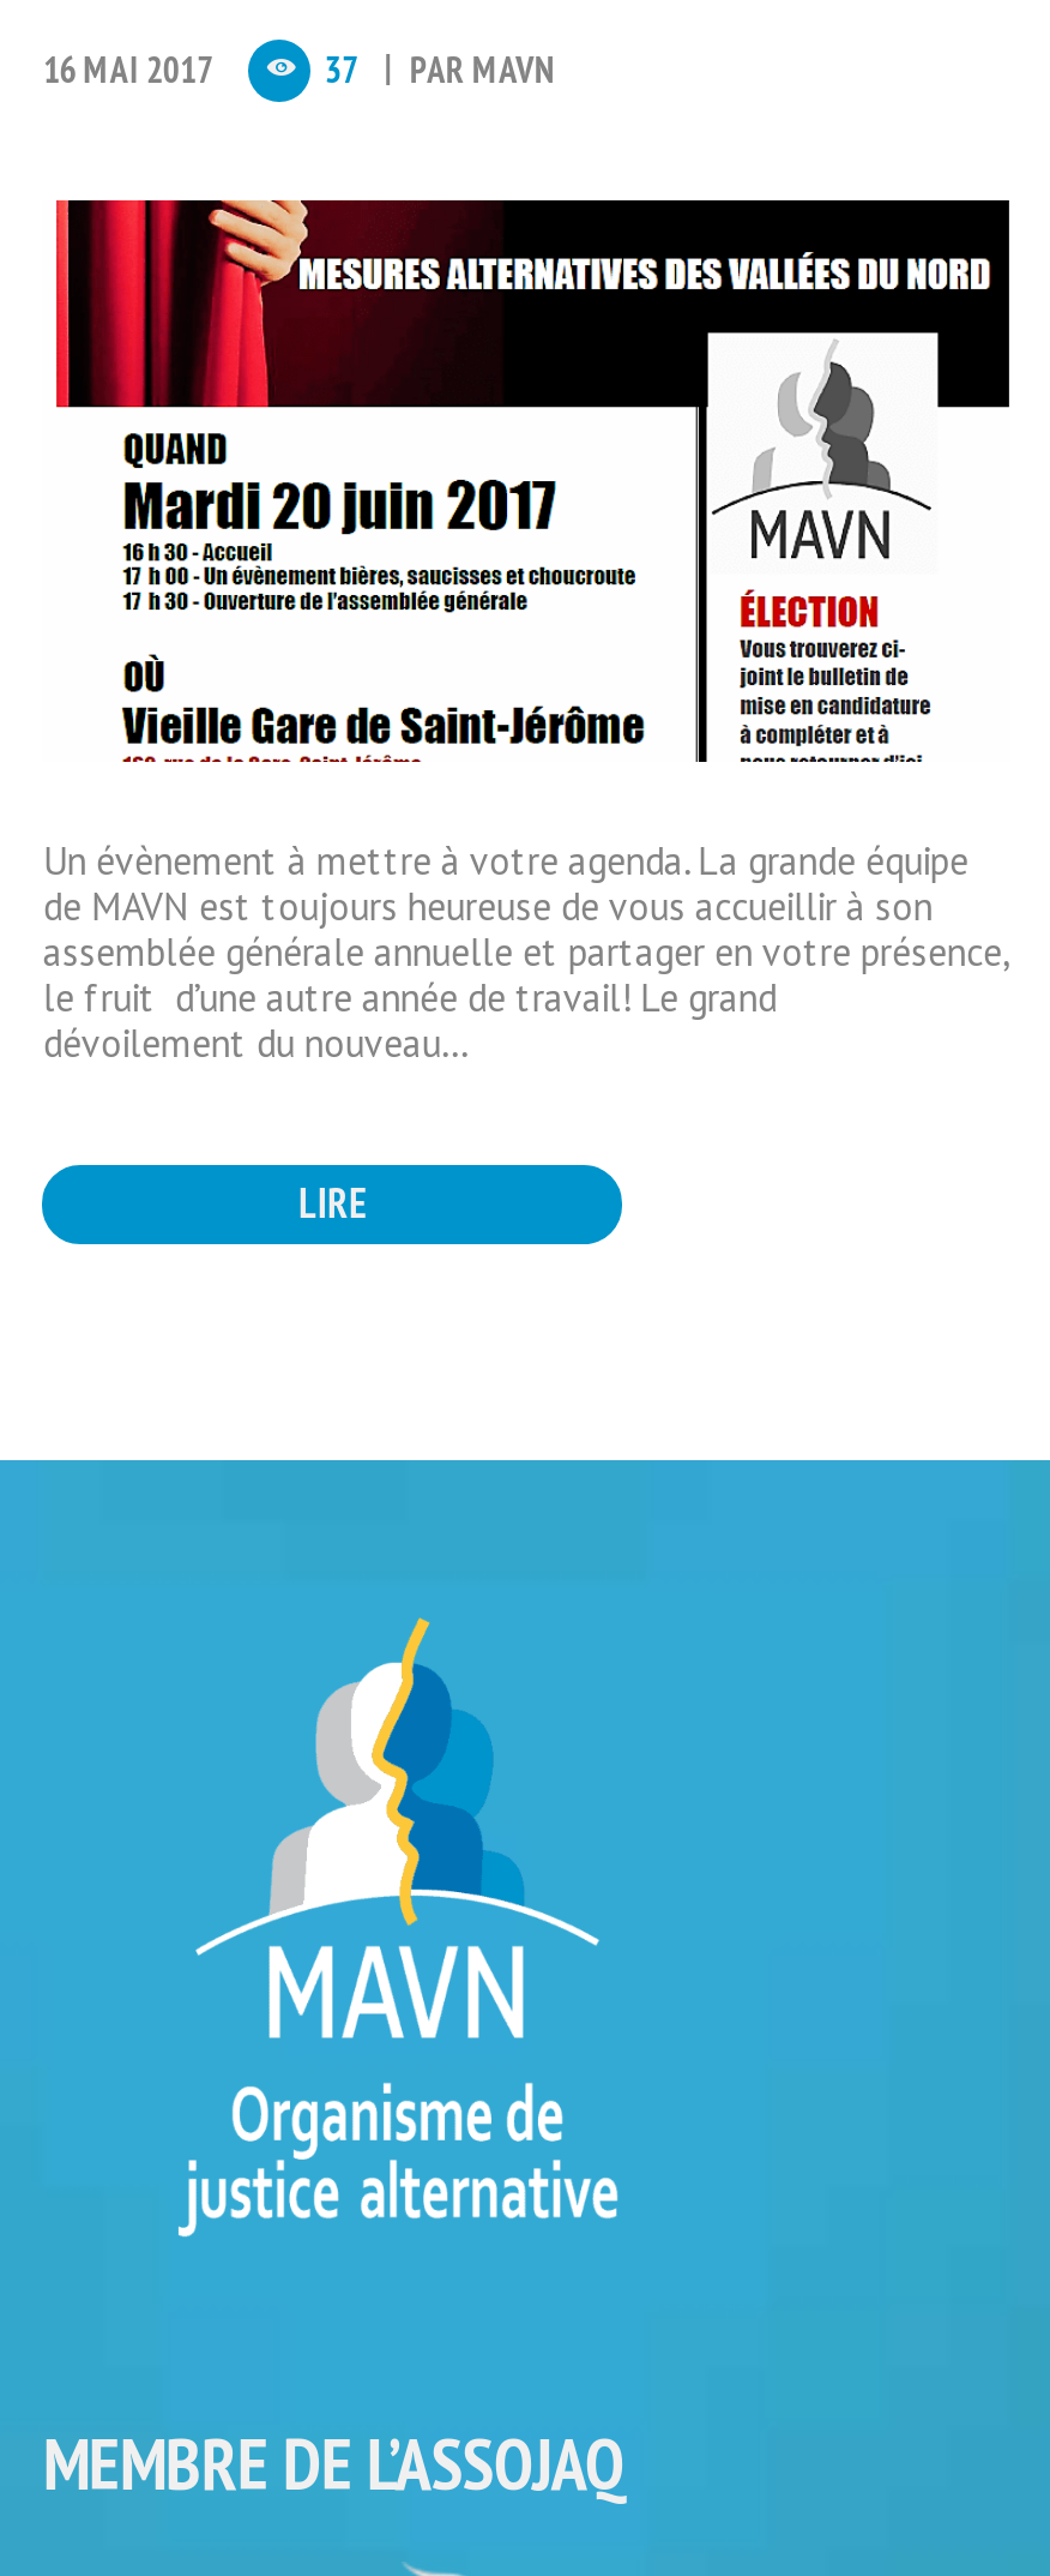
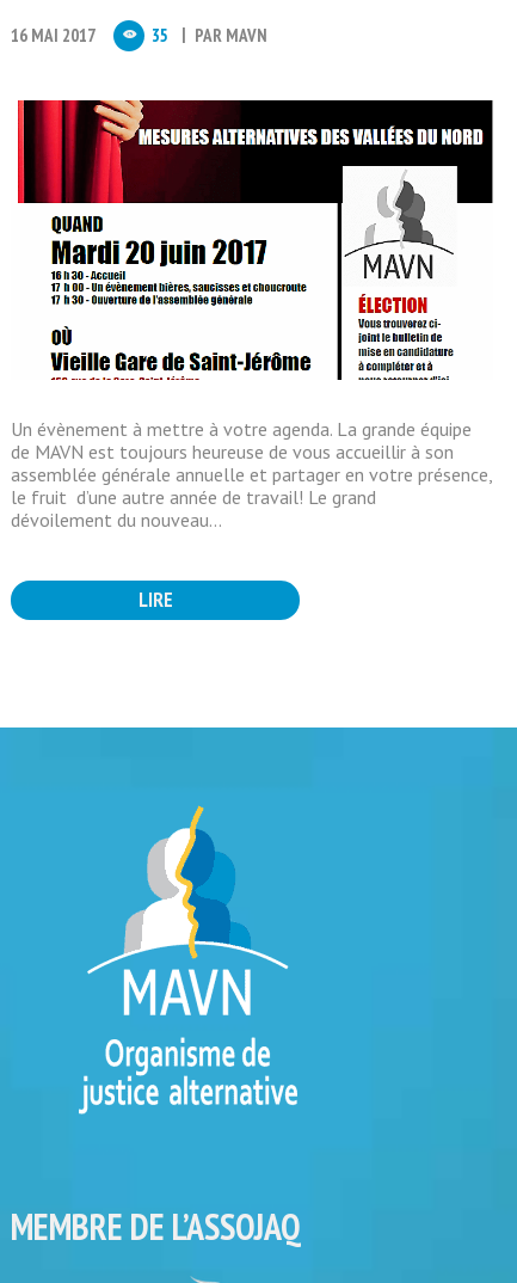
- 37 PAR MAVN
+ 35 PAR MAVN
